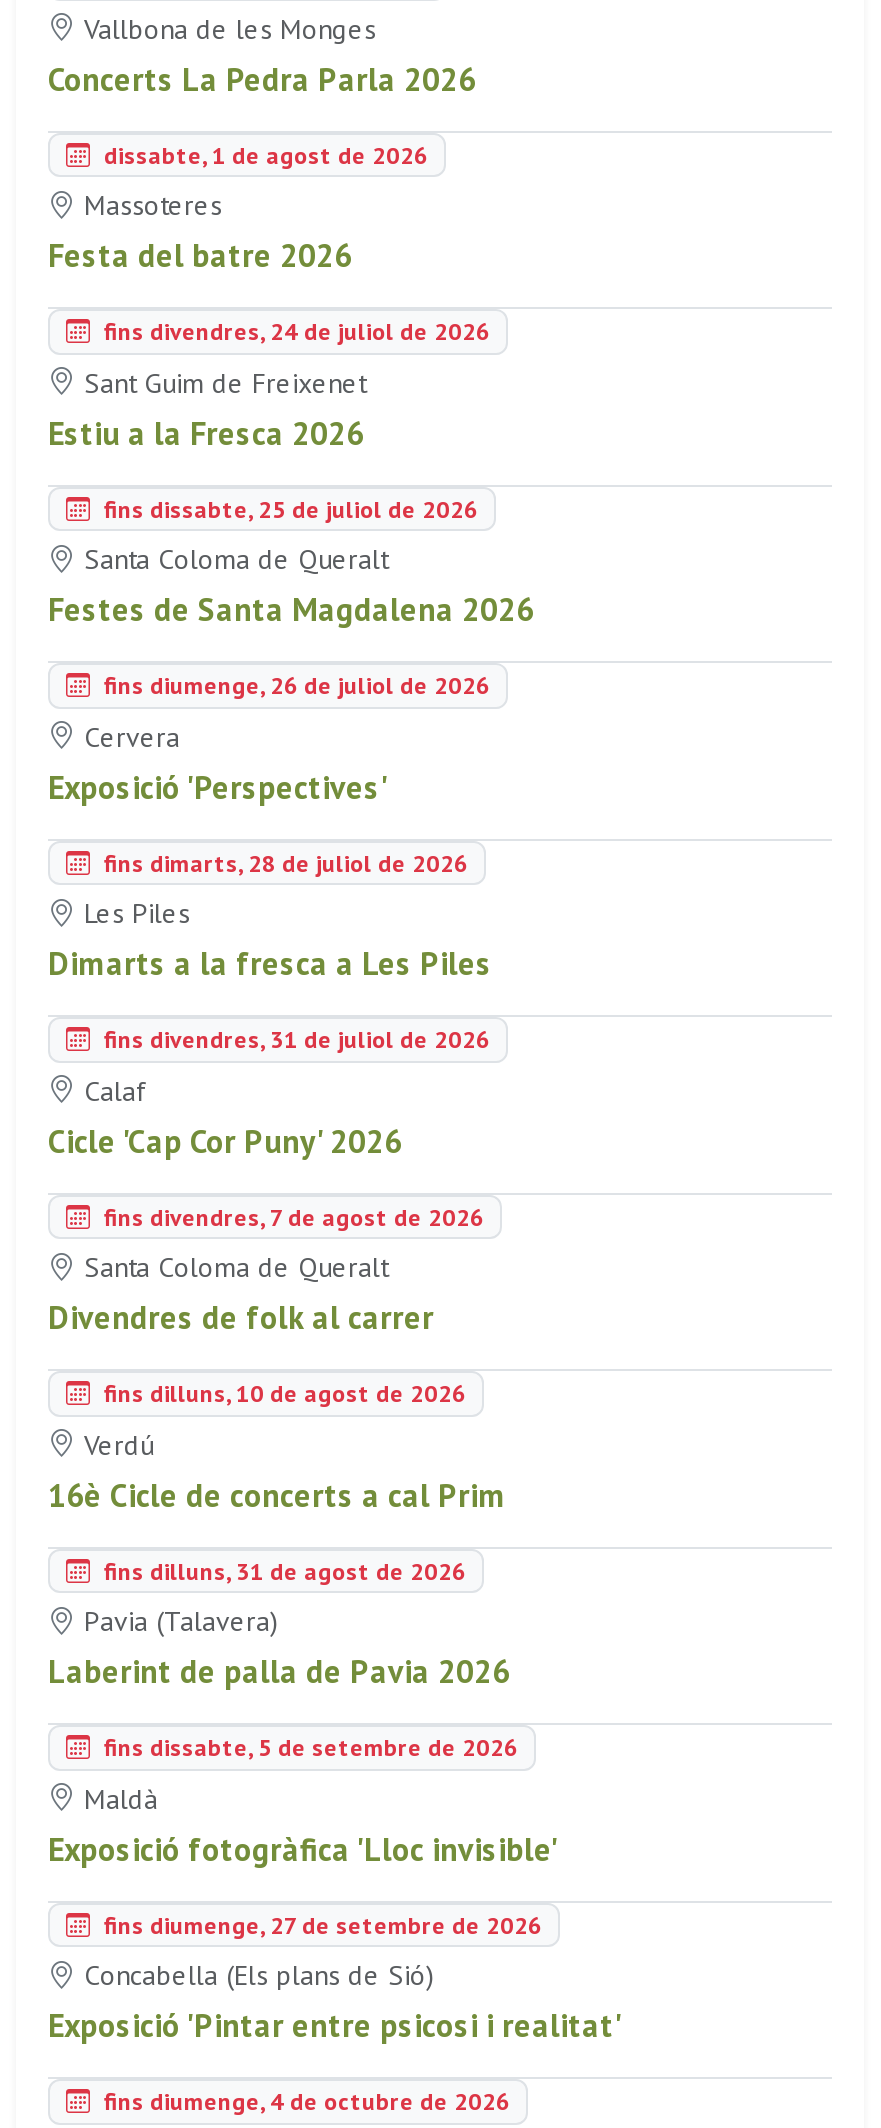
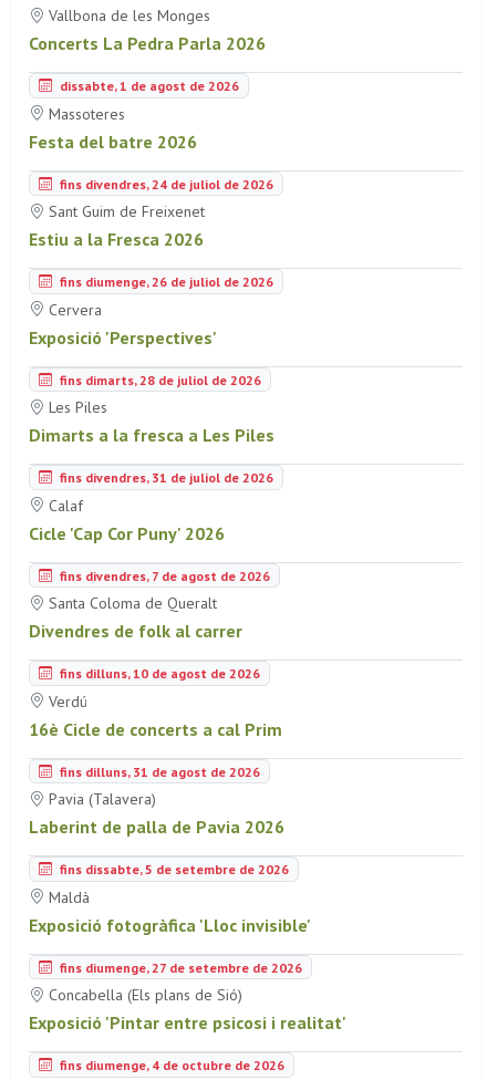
- fins dissabte, 25 de juliol de 2026
- Santa Coloma de Queralt
- Festes de Santa Magdalena 2026
